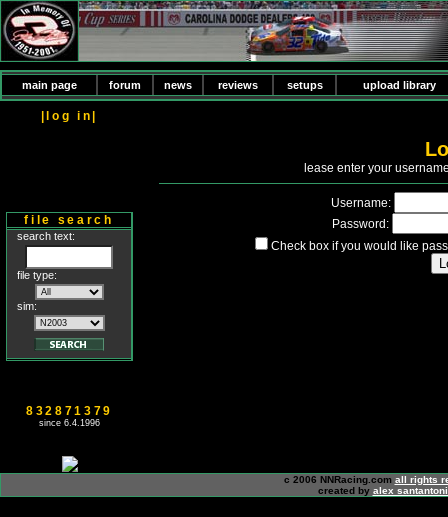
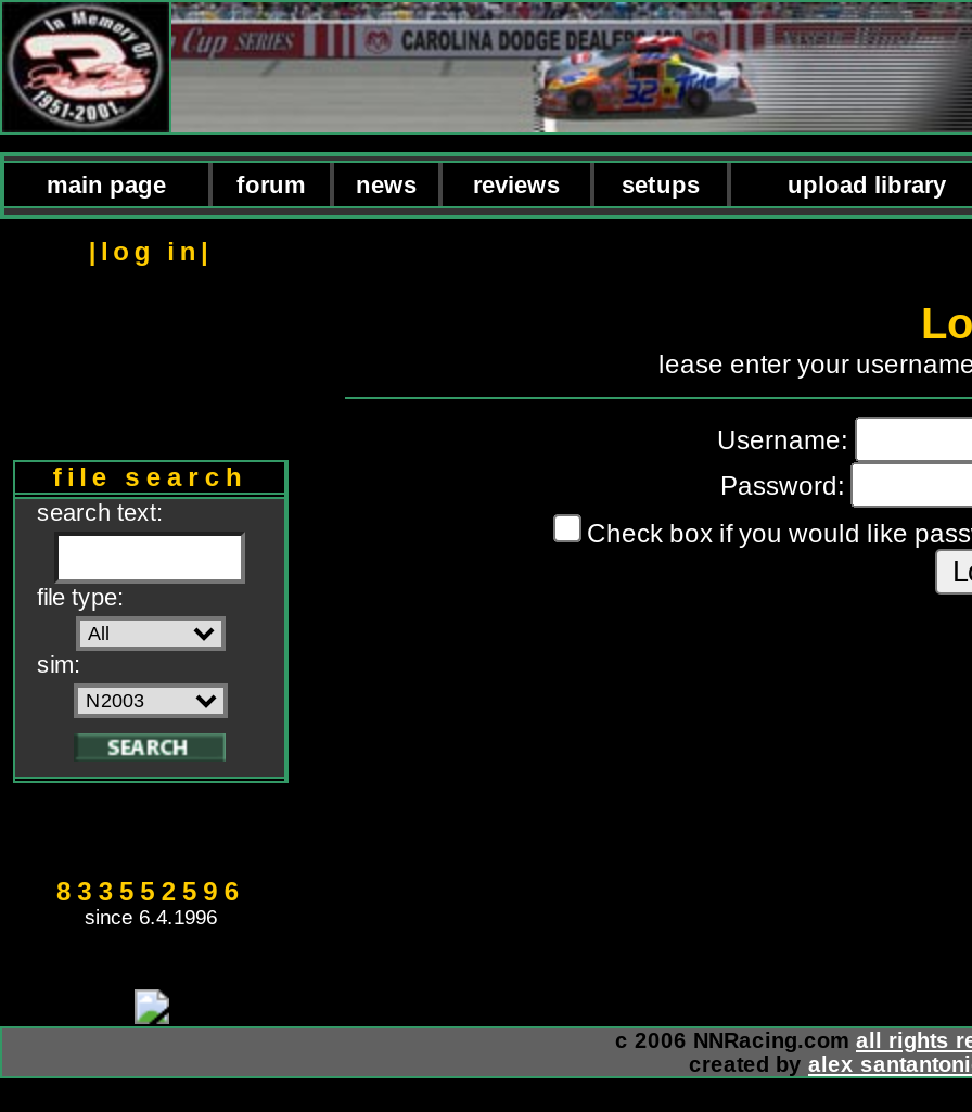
- 832871379
+ 833552596
